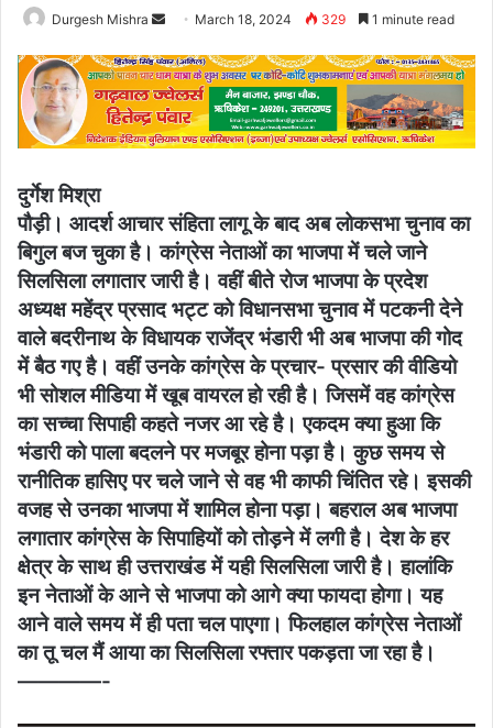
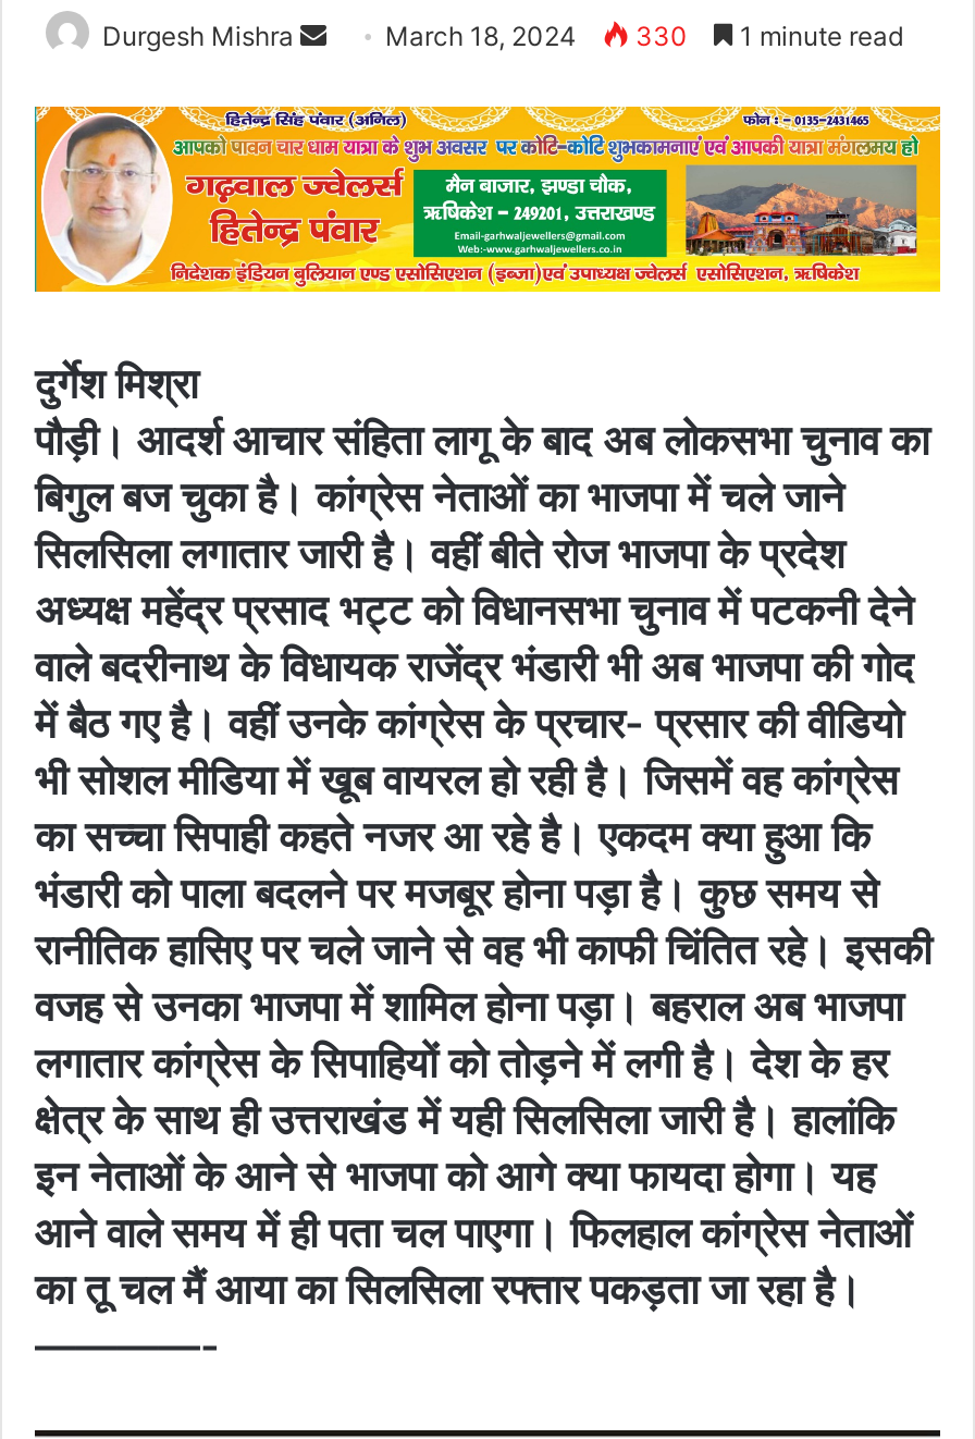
- 329
+ 330
